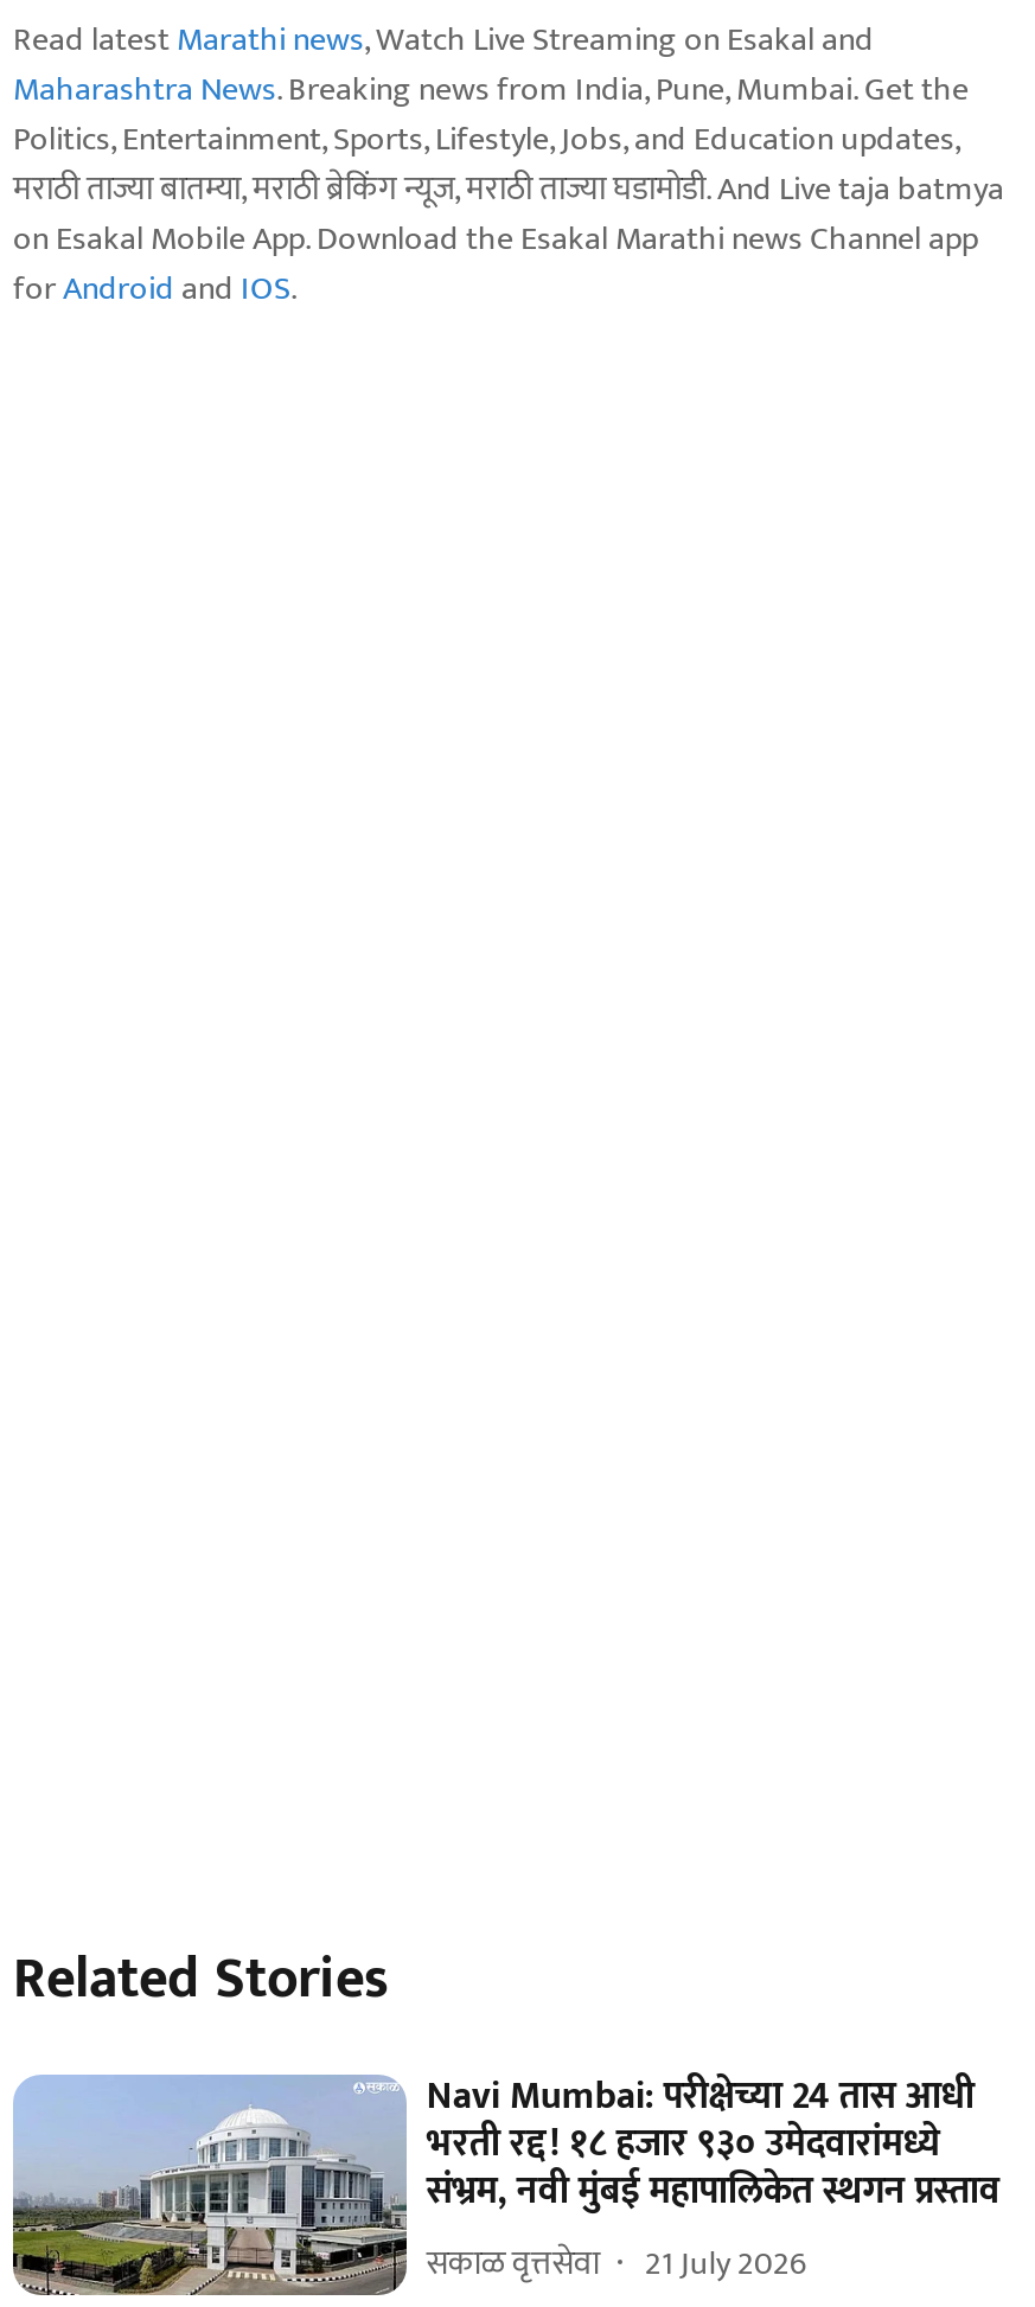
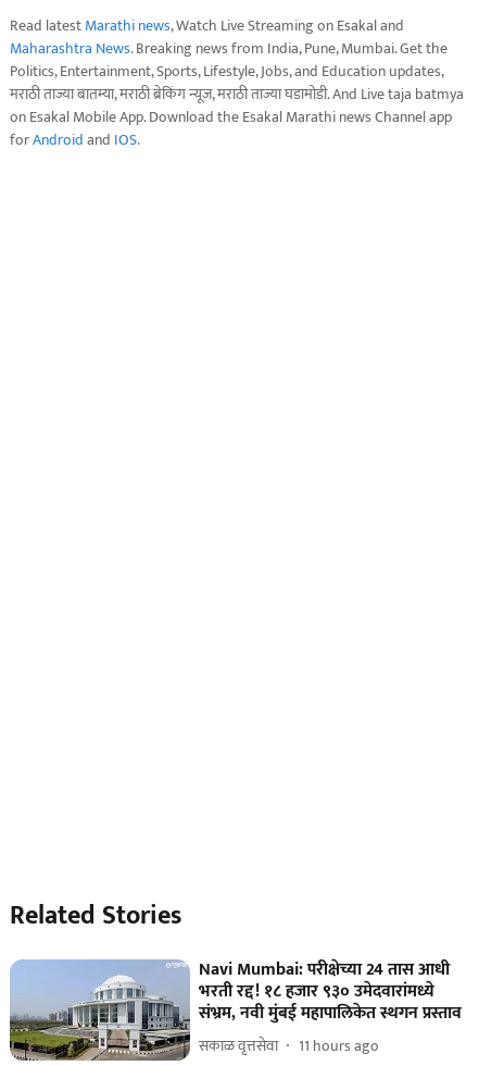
- सकाळ वृत्तसेवा 21 July 2026
+ सकाळ वृत्तसेवा 11 hours ago
